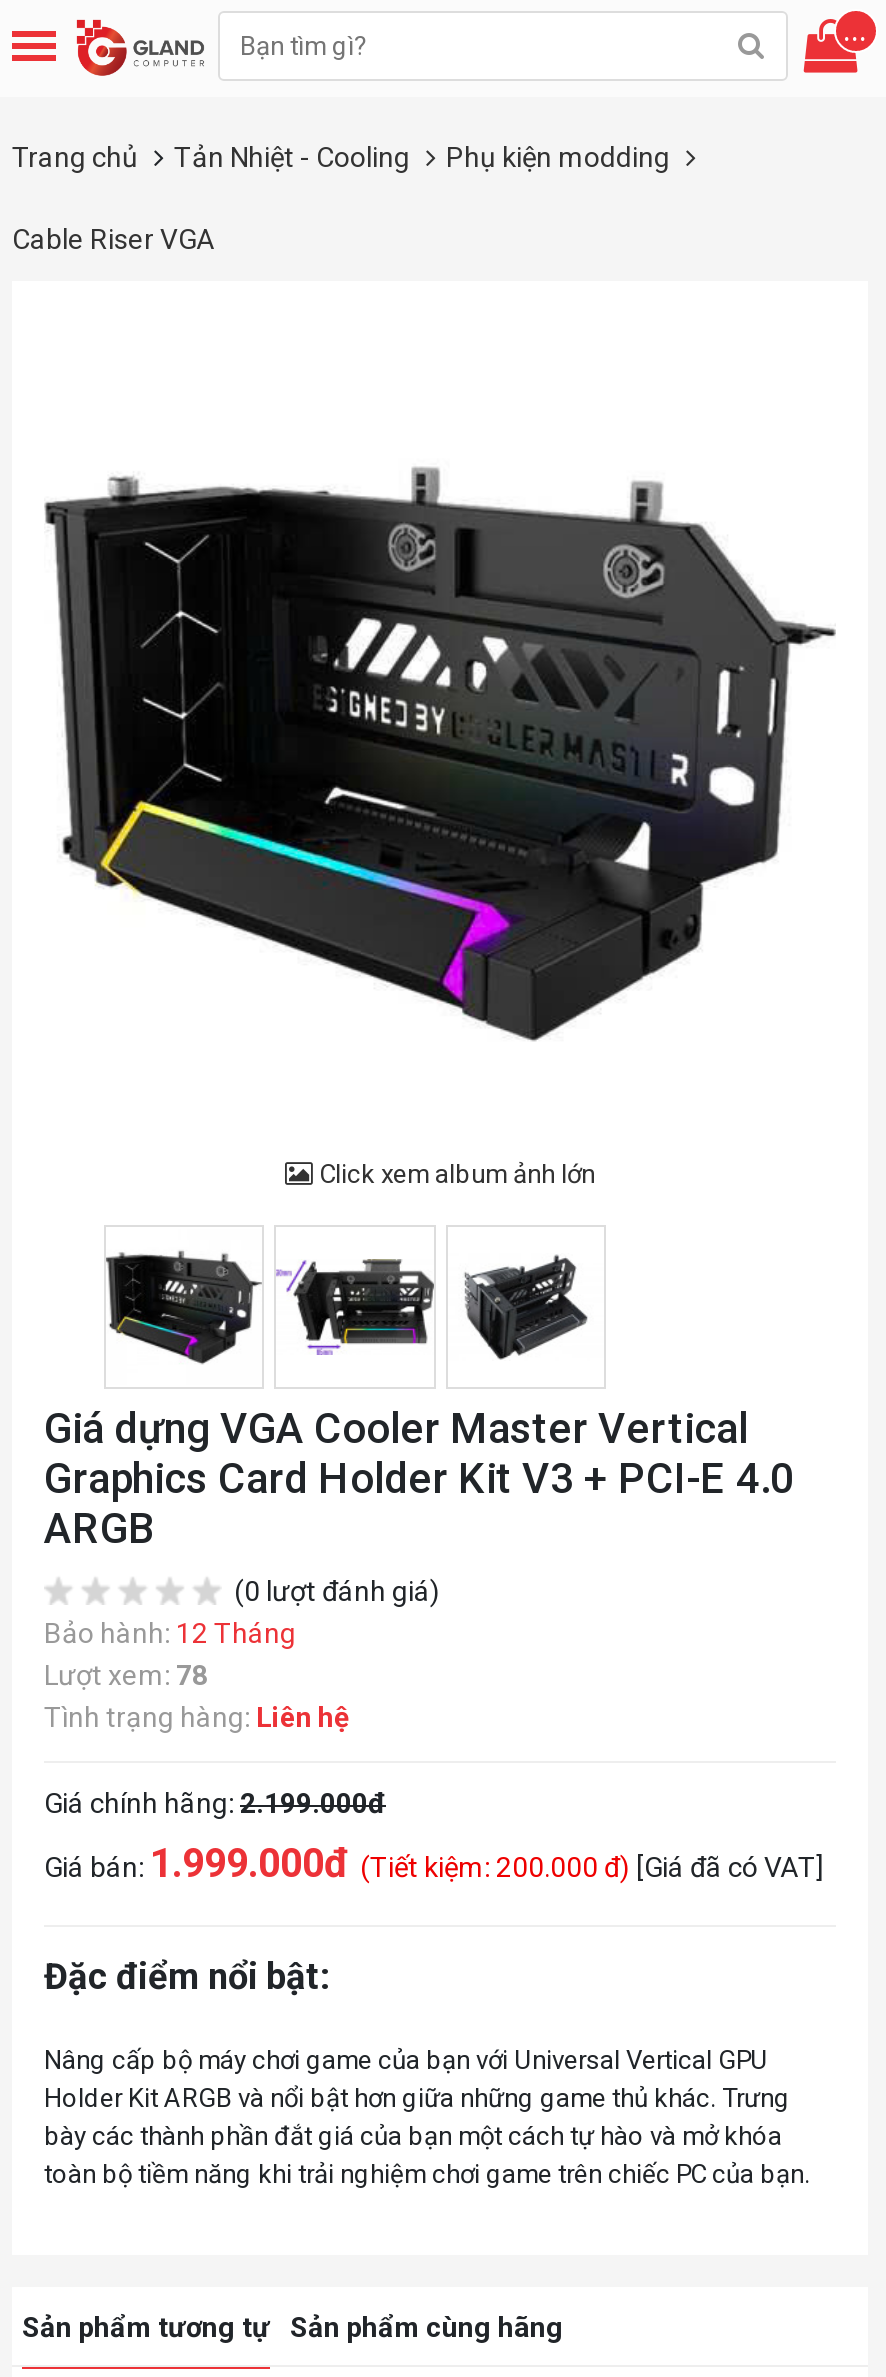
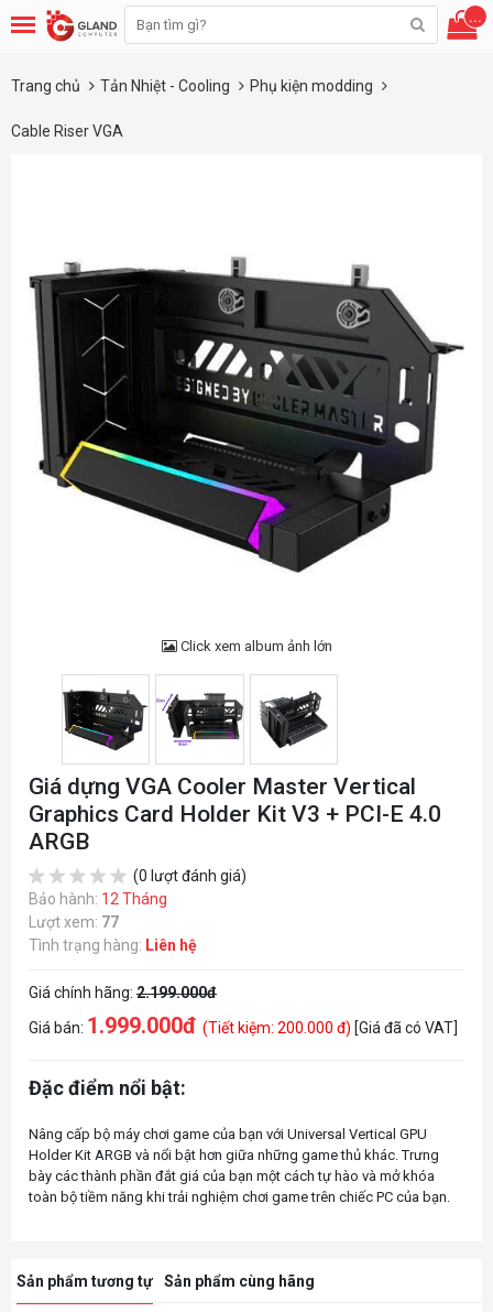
- Lượt xem: 78
+ Lượt xem: 77
